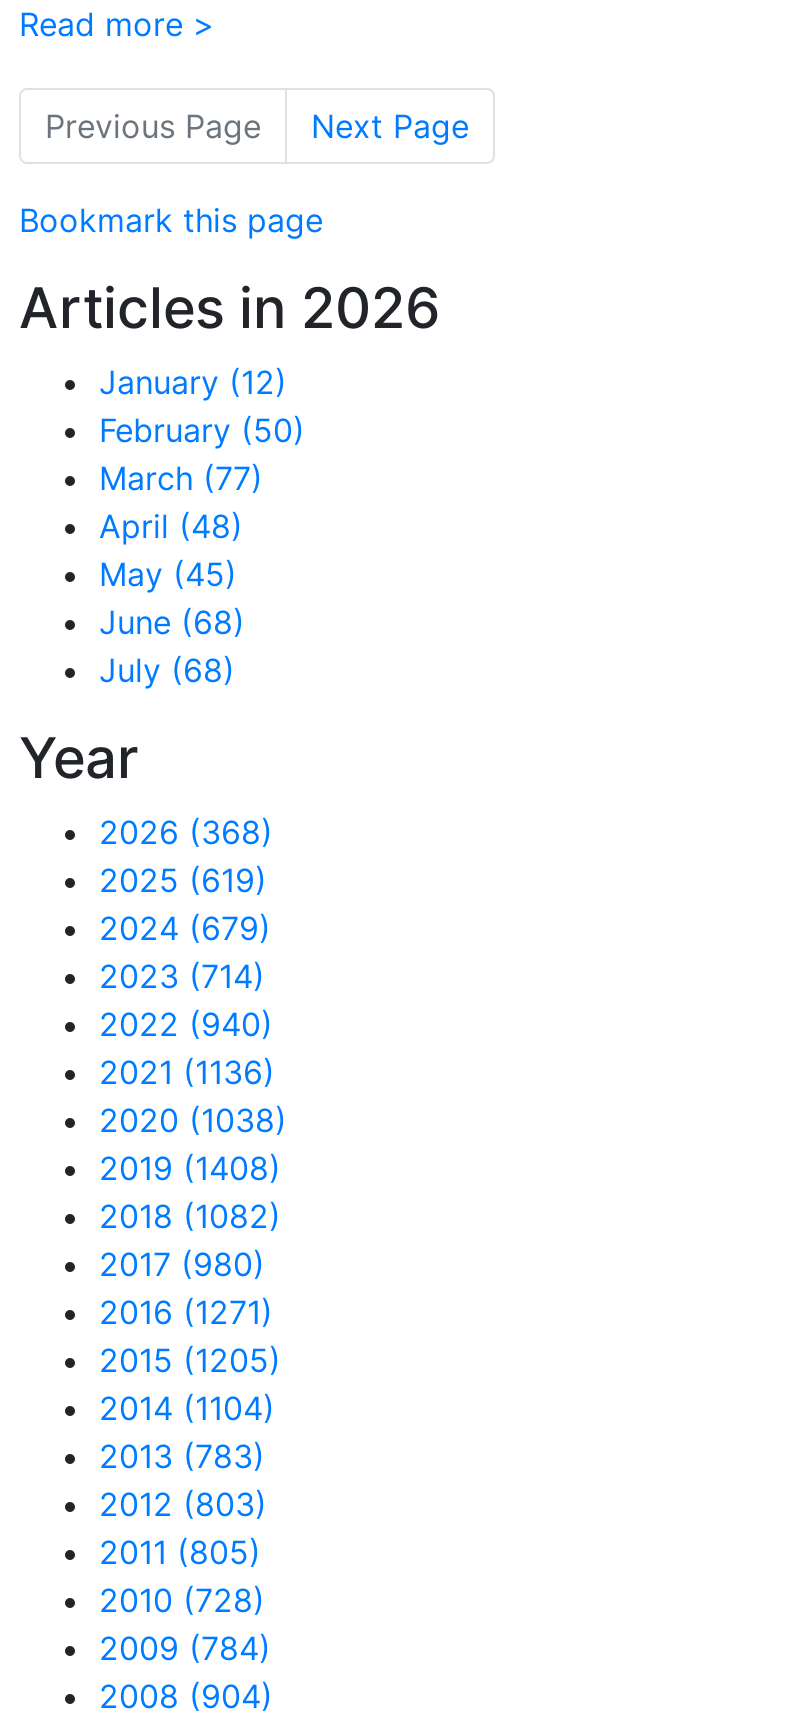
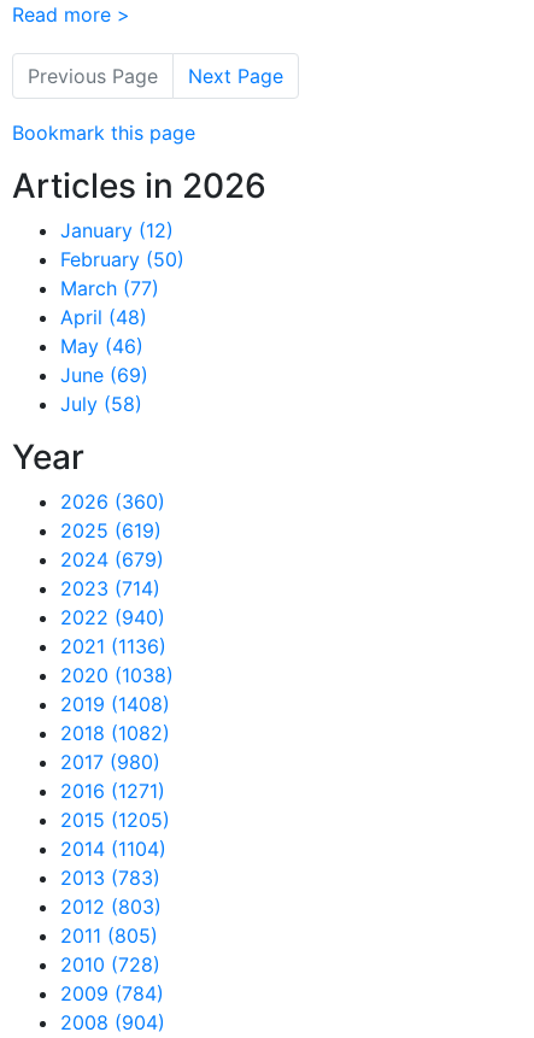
- May (45)
+ May (46)

- June (68)
+ June (69)

- July (68)
+ July (58)

- 2026 (368)
+ 2026 (360)
